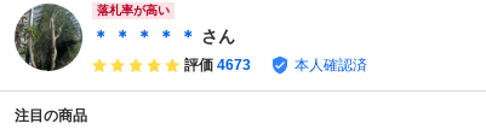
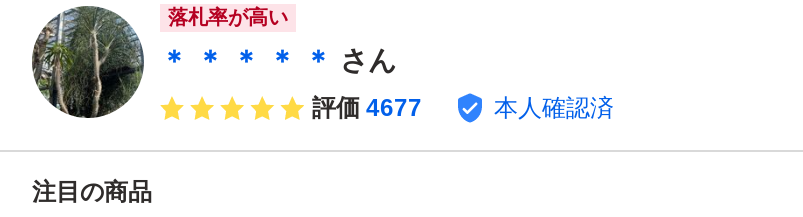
- 評価 4673
+ 評価 4677
